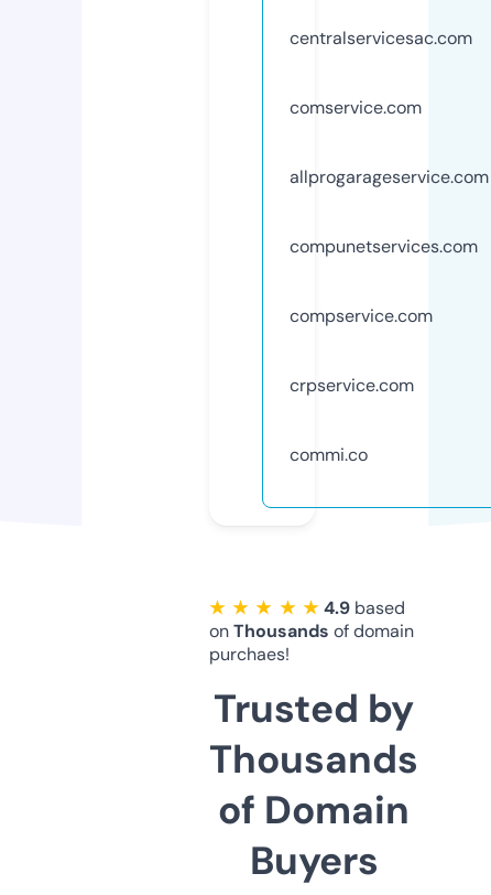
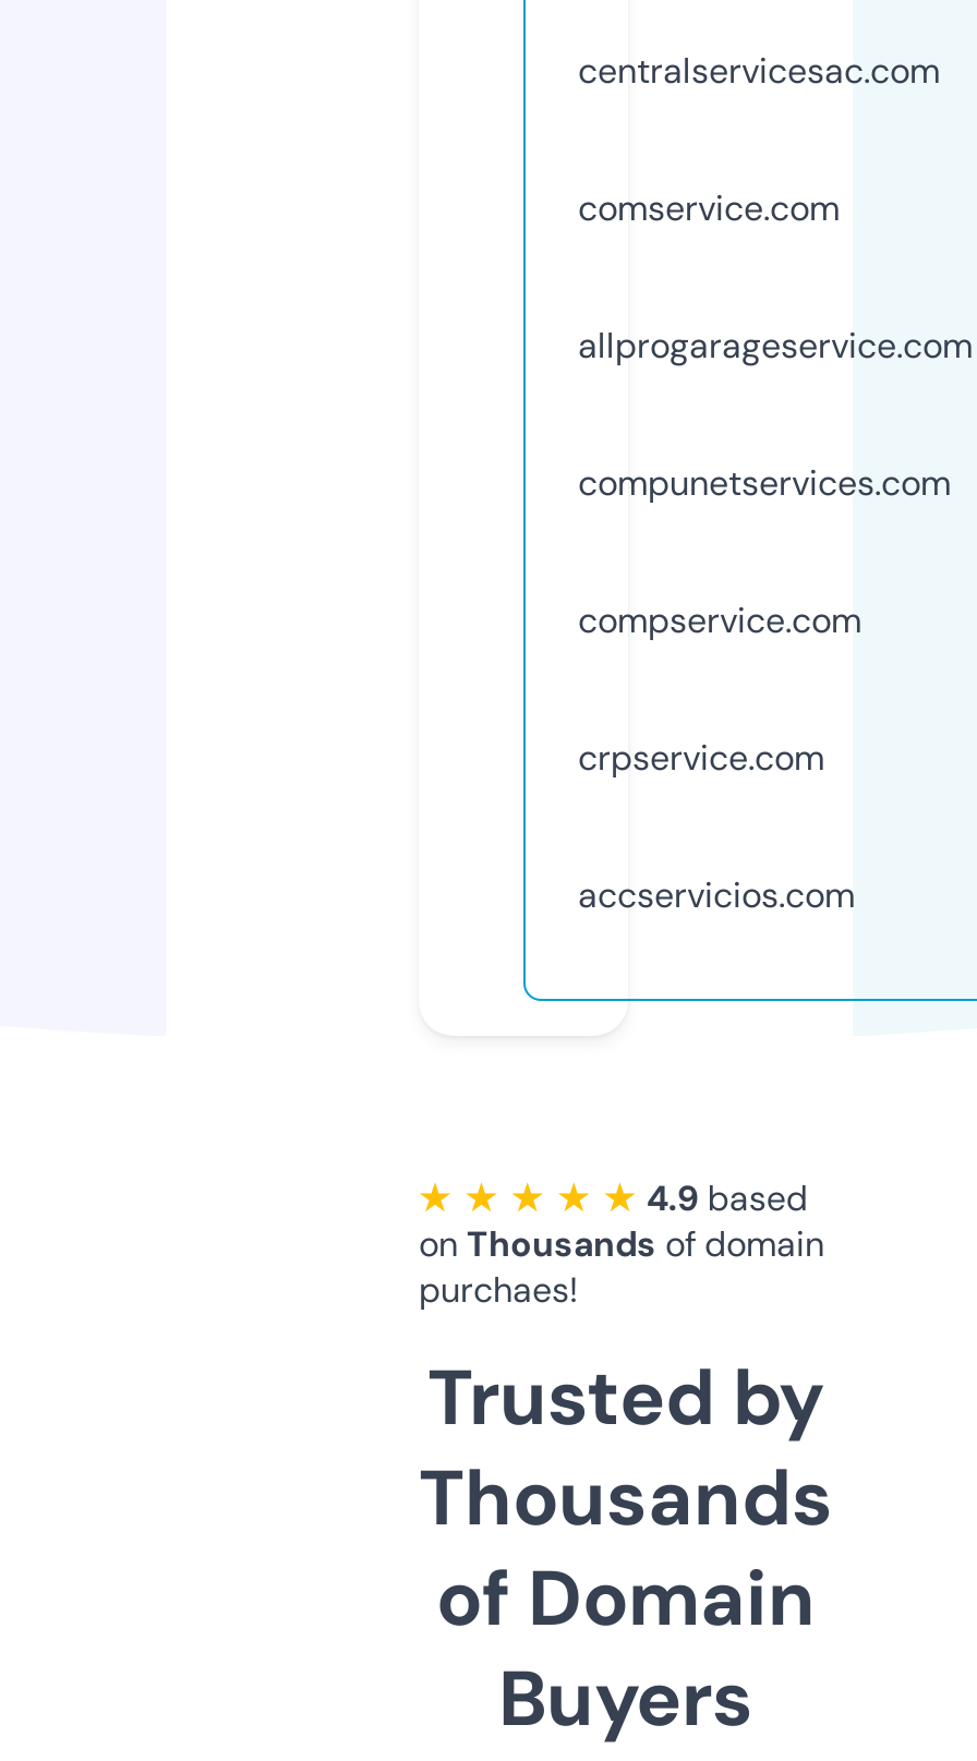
- commi.co
+ accservicios.com
